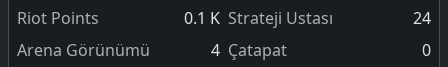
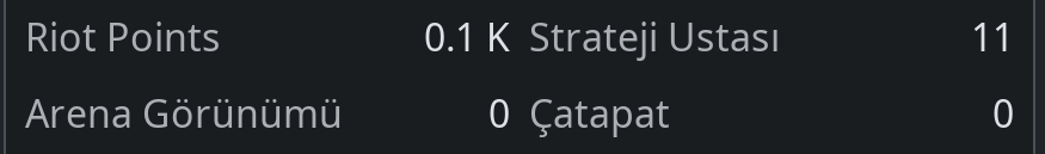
- 24
+ 11

- 4 Çatapat
+ 0 Çatapat
